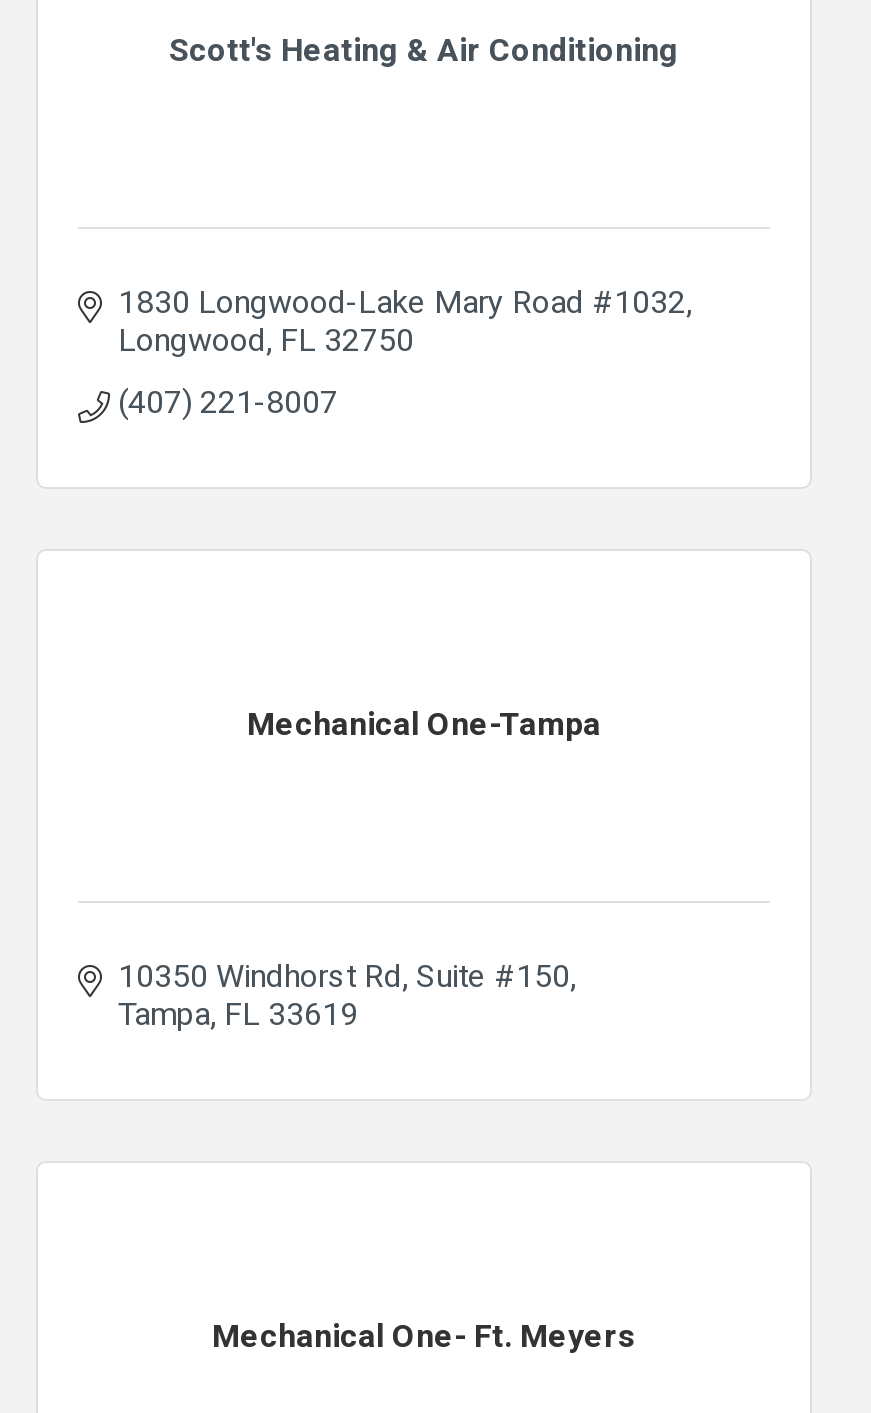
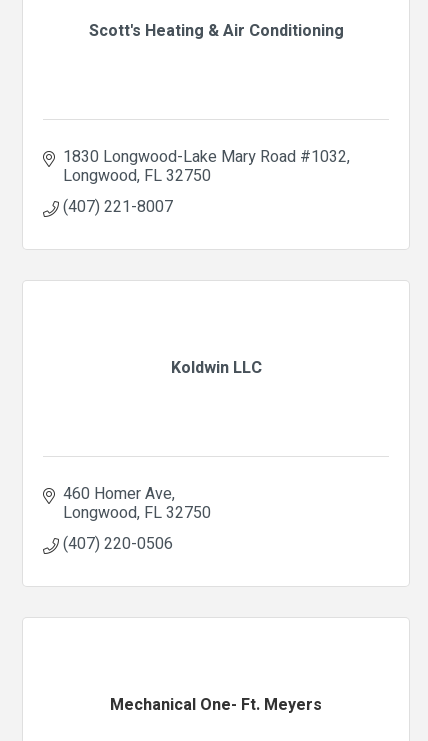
- Mechanical One-Tampa
+ Koldwin LLC

- 10350 Windhorst Rd Suite #150
- Tampa FL 33619
+ 460 Homer Ave
+ Longwood FL 32750
+ (407) 220-0506
